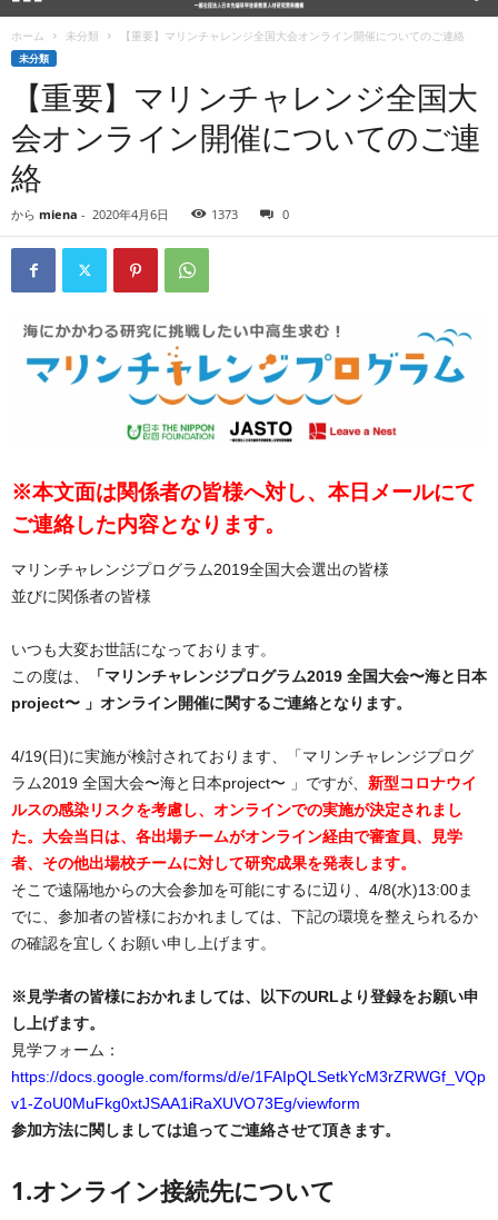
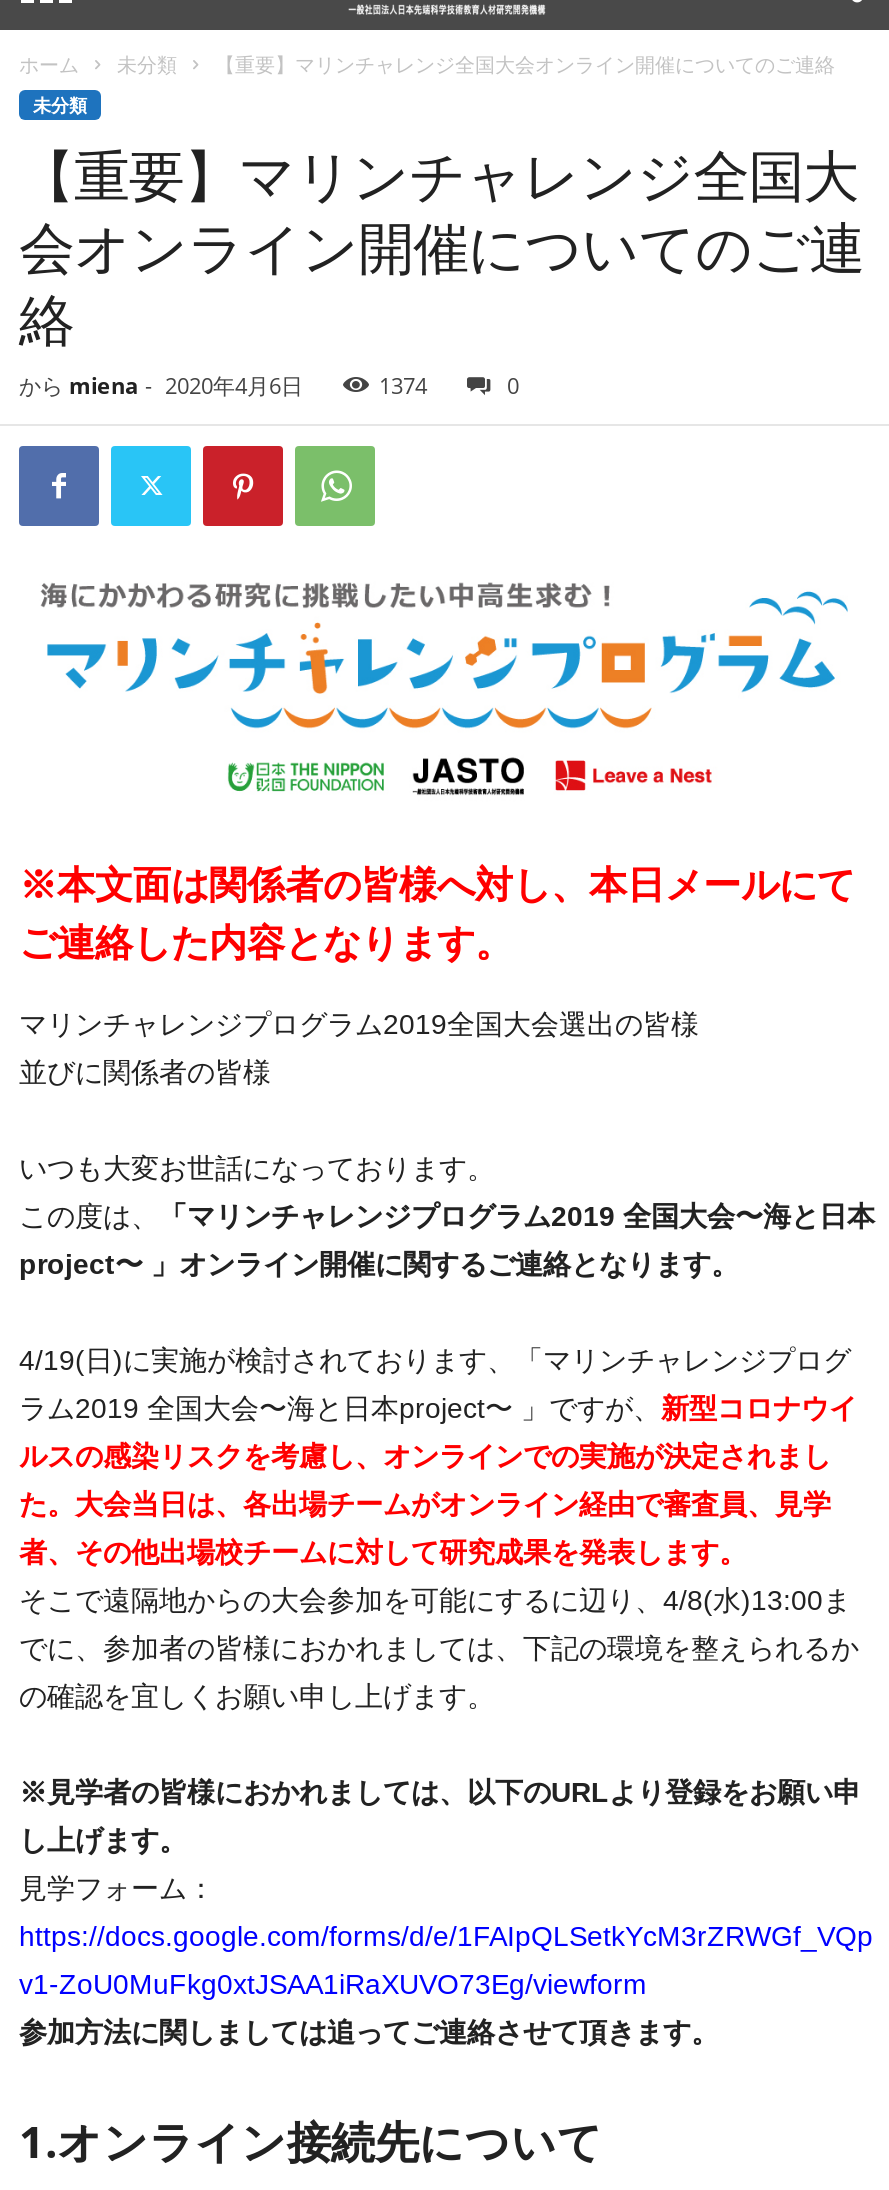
- 1373
+ 1374
